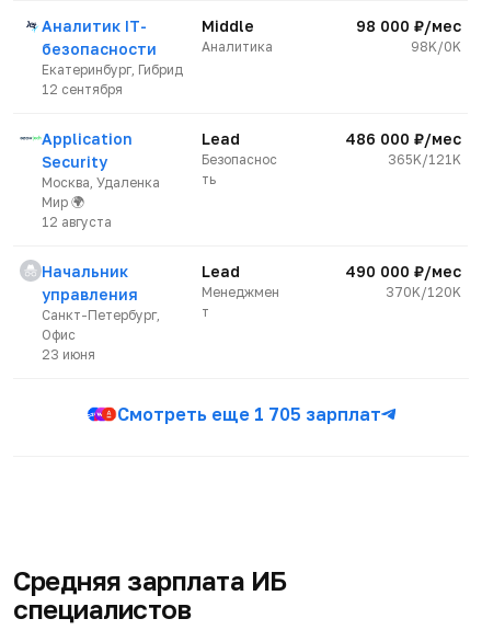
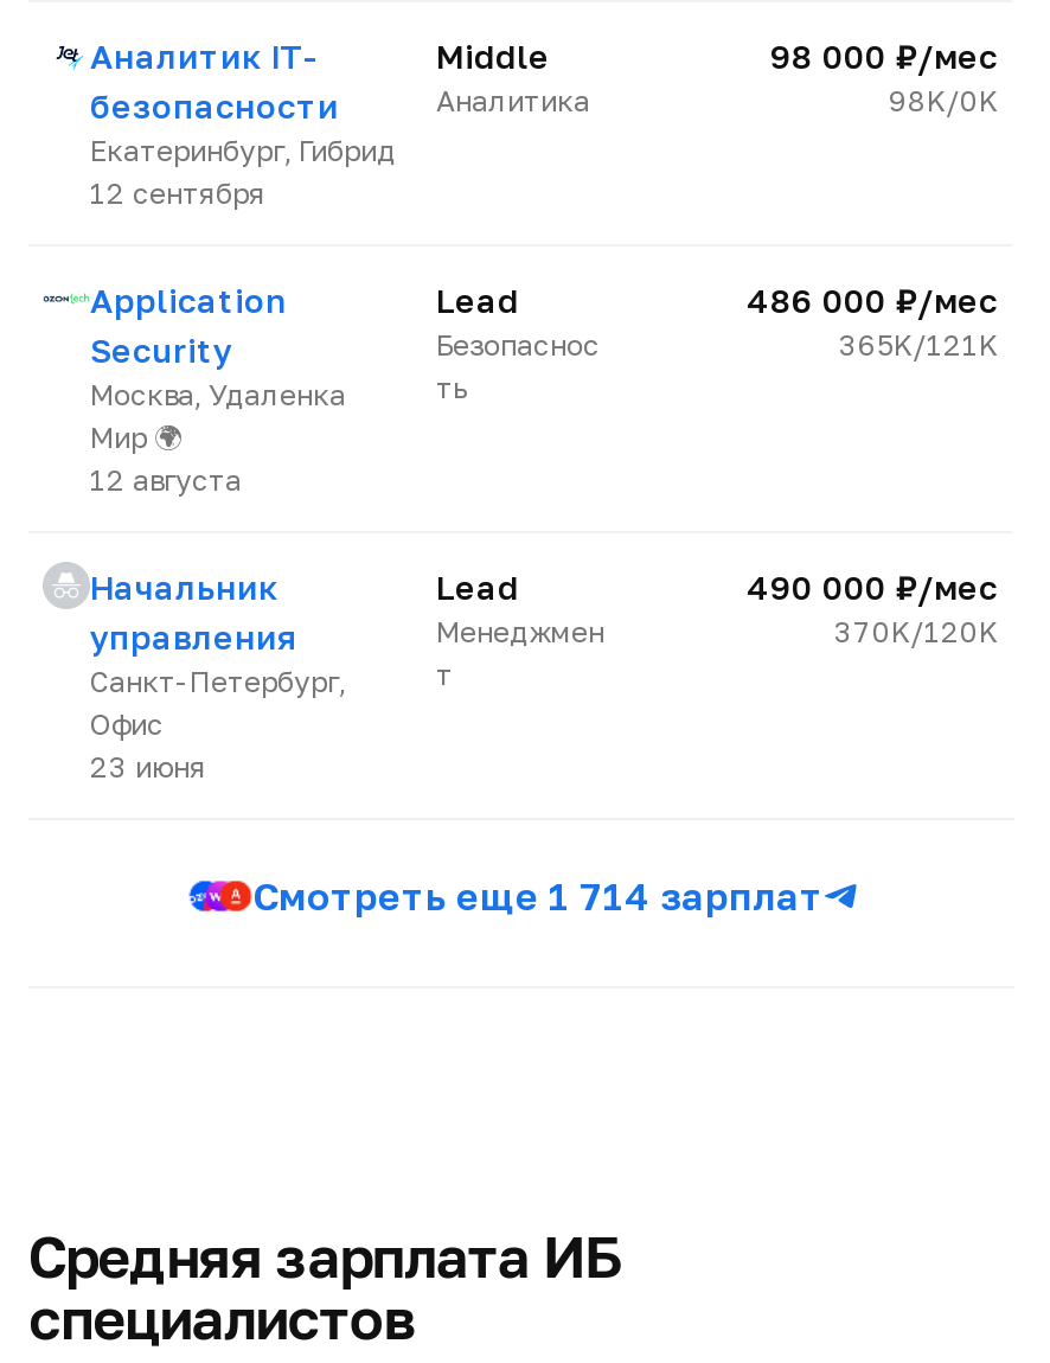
- Смотреть еще 1 705 зарплат
+ Смотреть еще 1 714 зарплат
